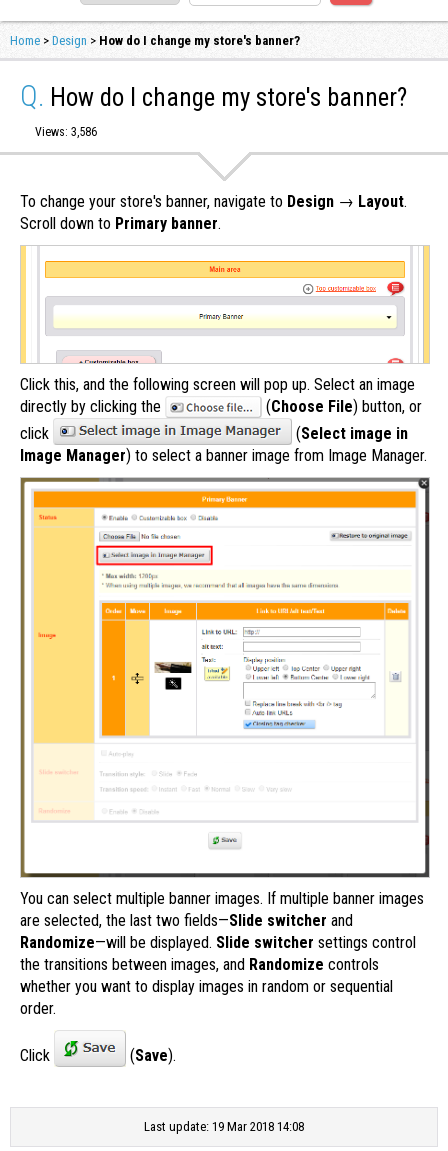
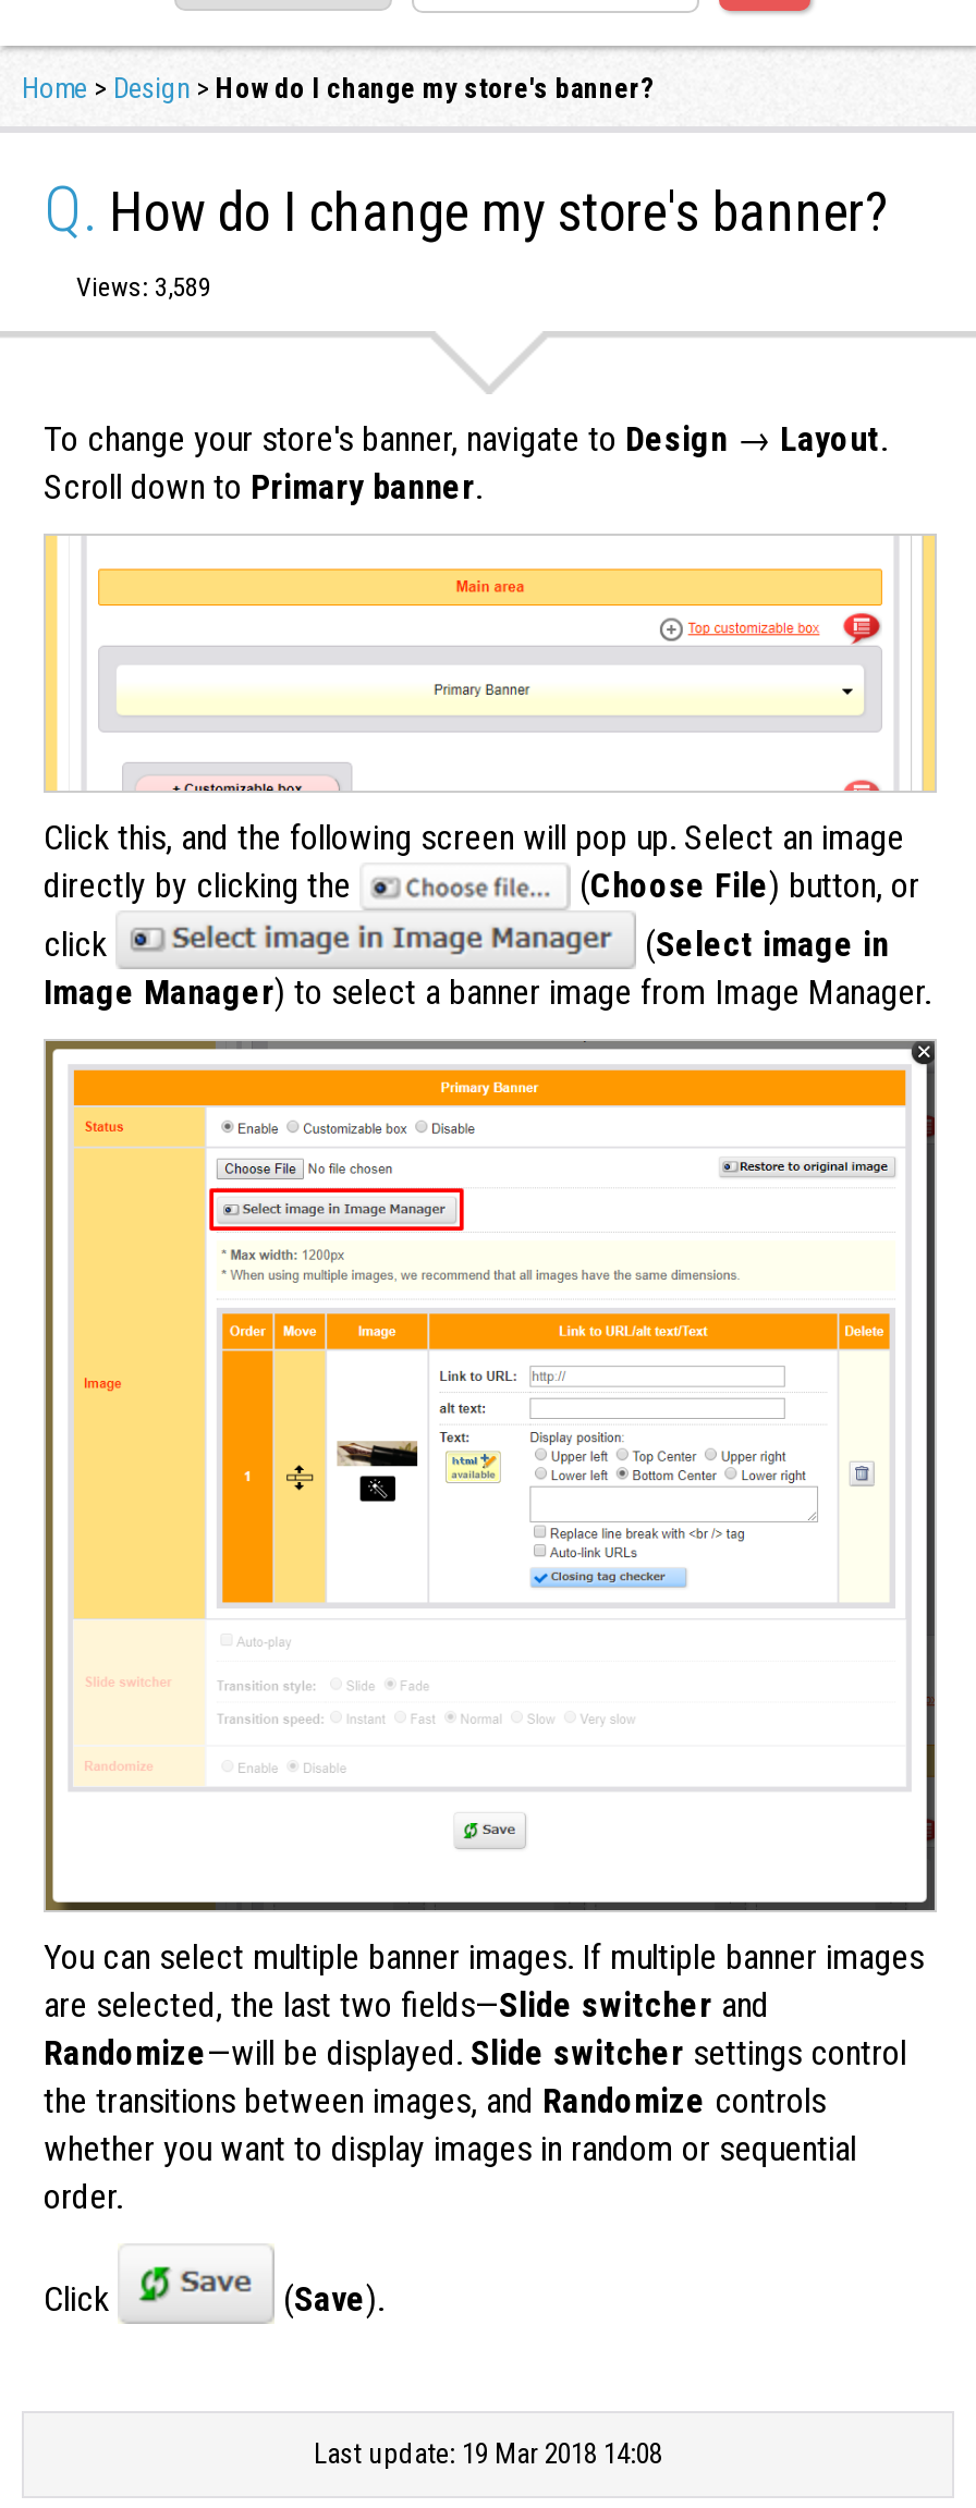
- Views: 3,586
+ Views: 3,589
